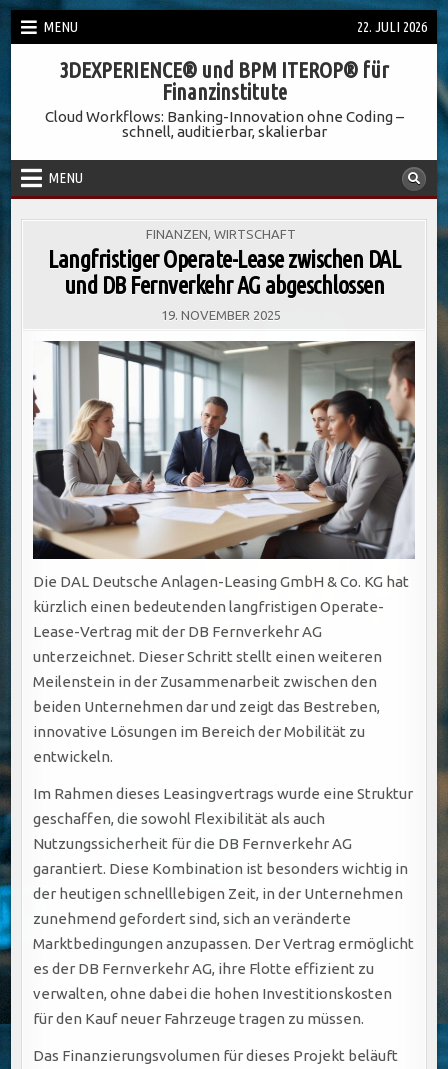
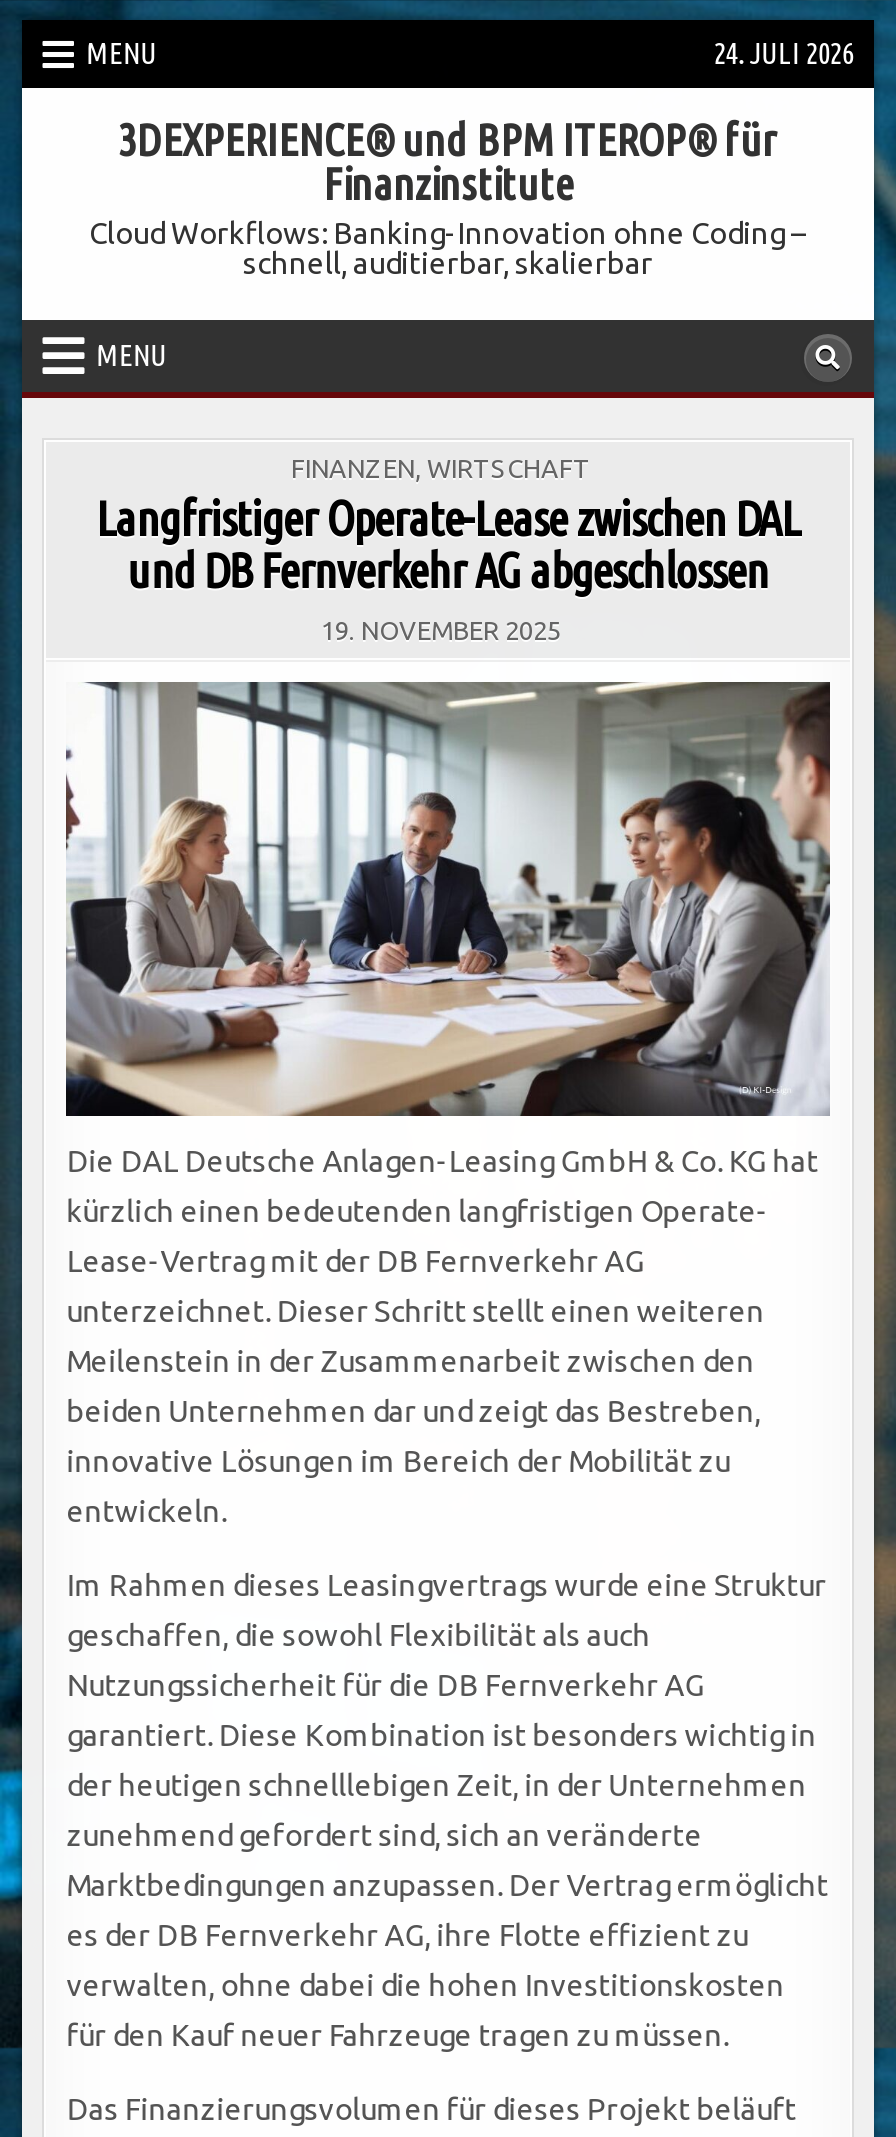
- 22. JULI 2026
+ 24. JULI 2026
